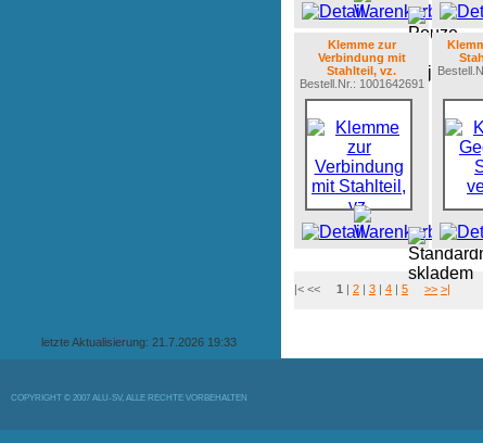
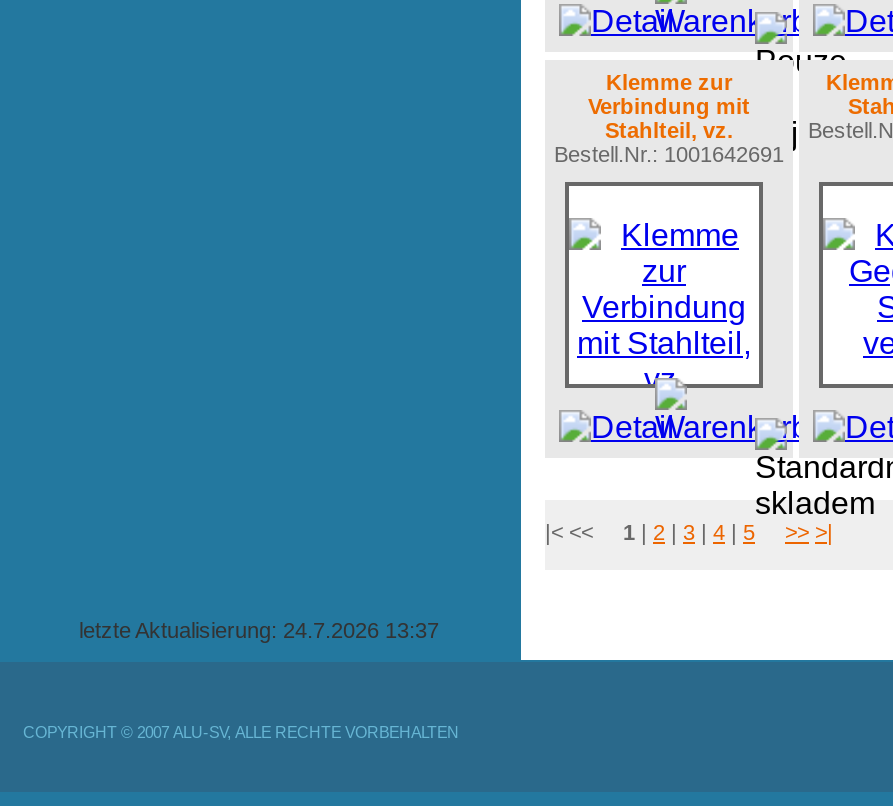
- letzte Aktualisierung: 21.7.2026 19:33
+ letzte Aktualisierung: 24.7.2026 13:37
